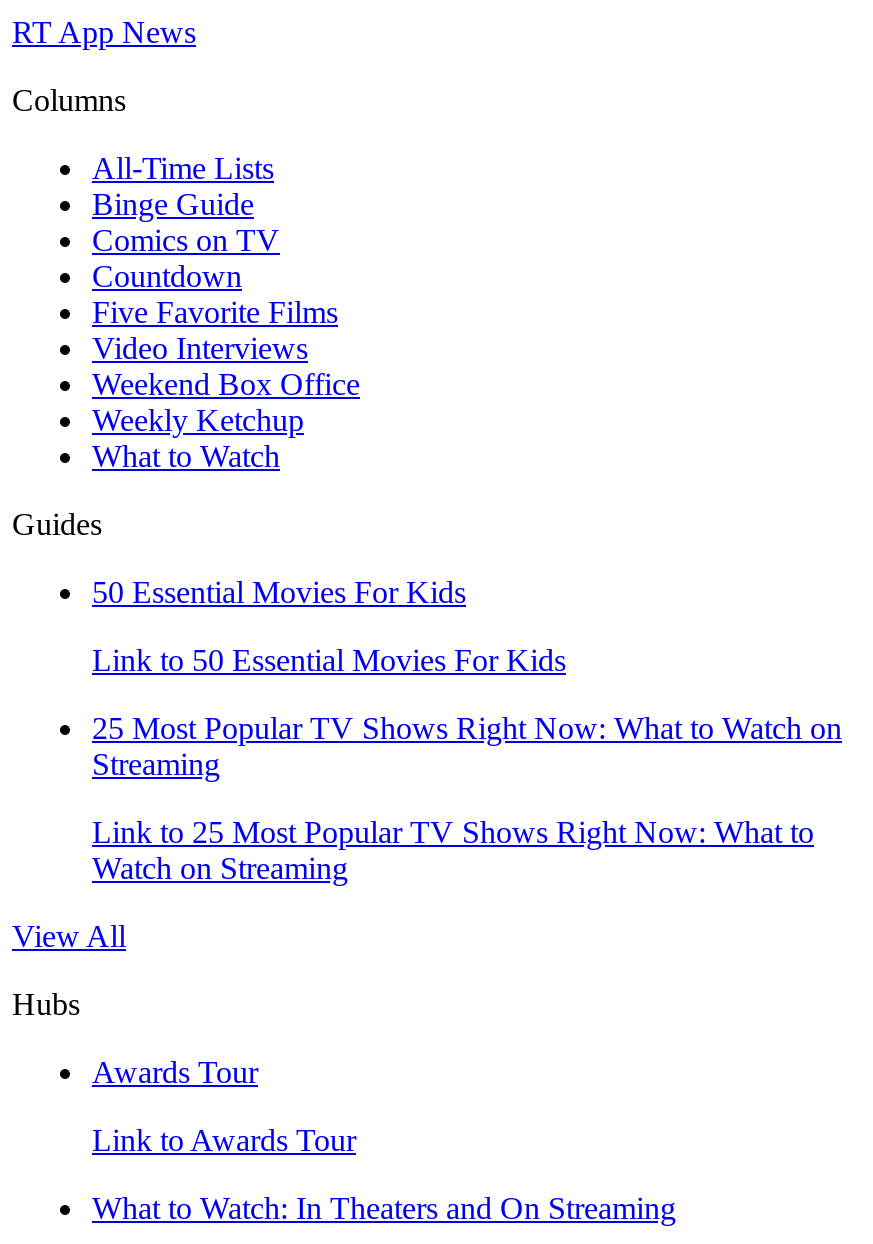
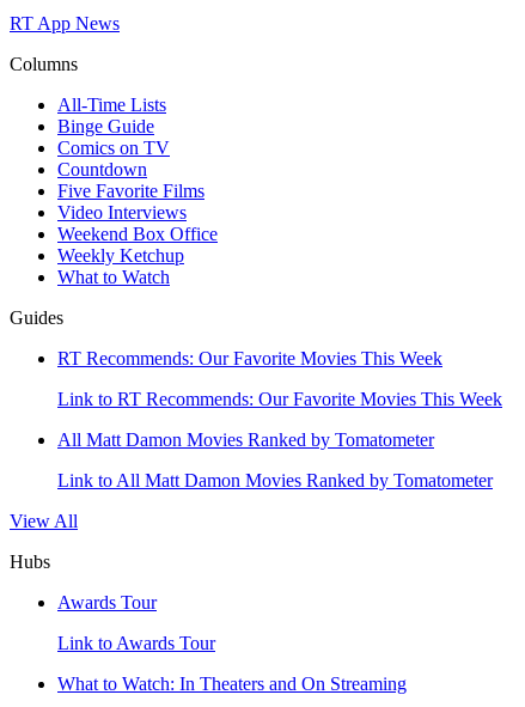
- 50 Essential Movies For Kids
+ RT Recommends: Our Favorite Movies This Week

- Link to 50 Essential Movies For Kids
+ Link to RT Recommends: Our Favorite Movies This Week

- 25 Most Popular TV Shows Right Now: What to Watch on
- Streaming
+ All Matt Damon Movies Ranked by Tomatometer

- Link to 25 Most Popular TV Shows Right Now: What to
- Watch on Streaming
+ Link to All Matt Damon Movies Ranked by Tomatometer
